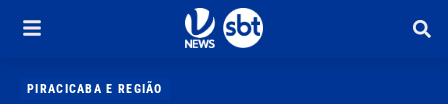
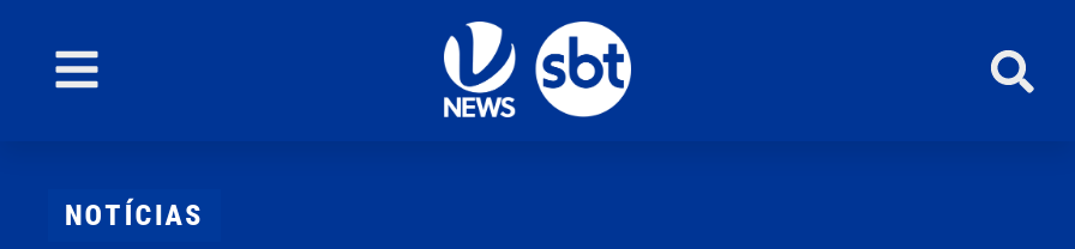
- PIRACICABA E REGIÃO
+ NOTÍCIAS
